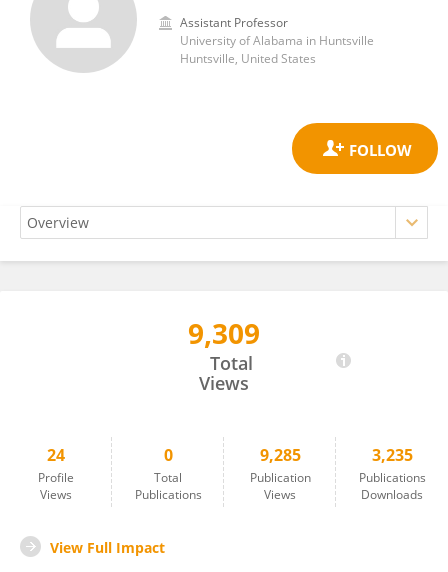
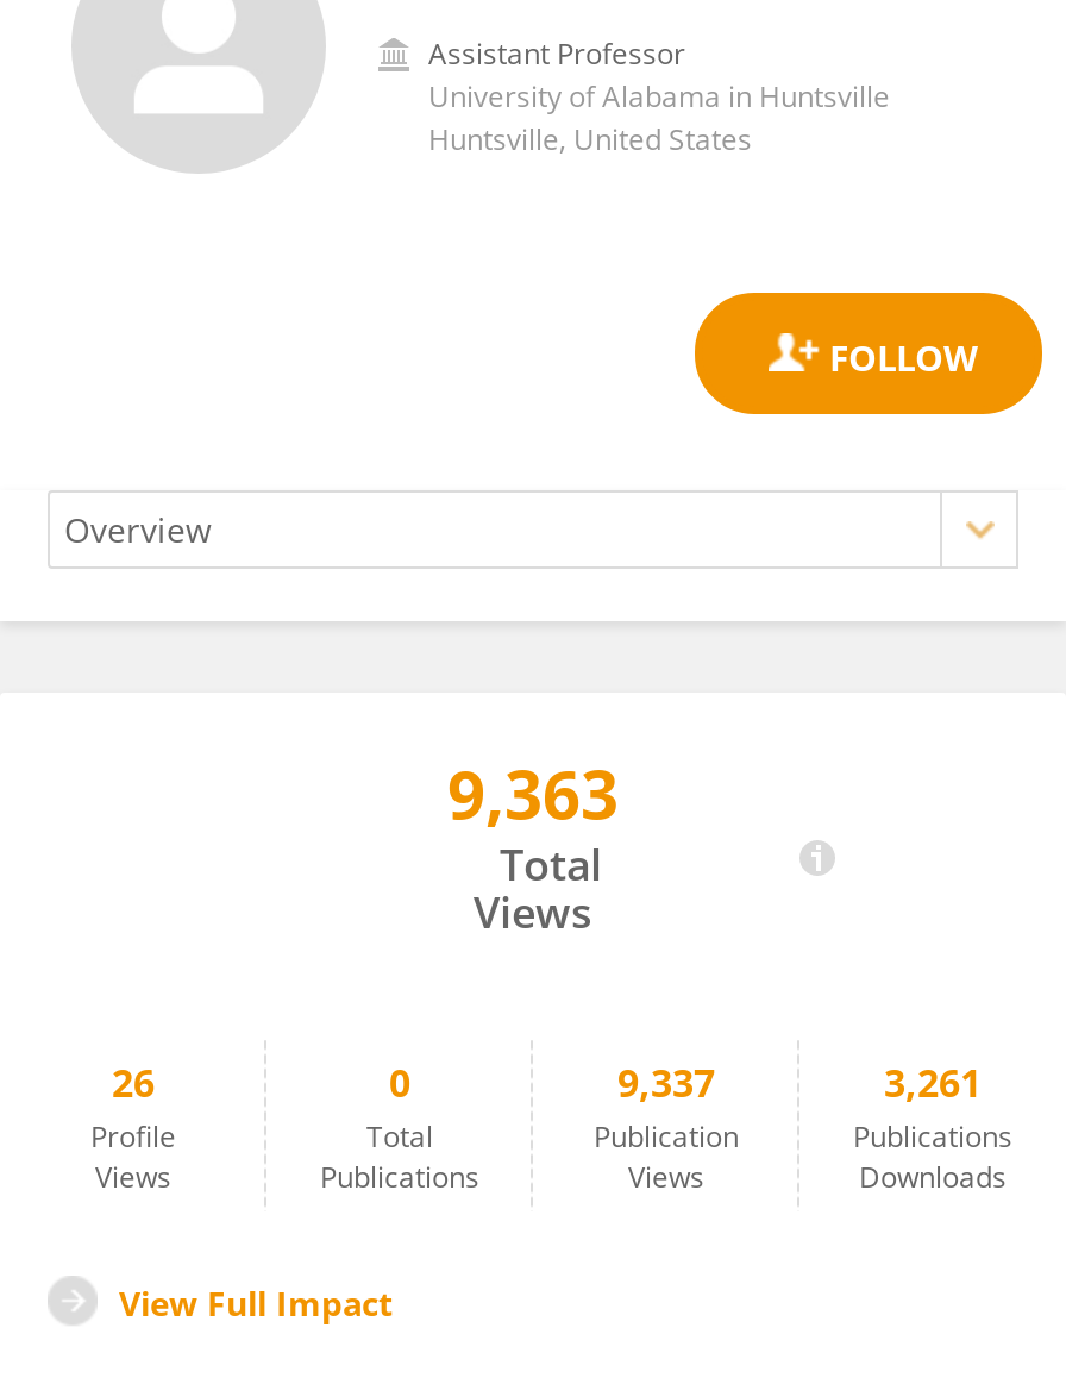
- 9,309
+ 9,363

- 24
+ 26

- 9,285
+ 9,337

- 3,235
+ 3,261
